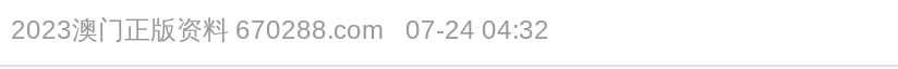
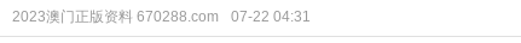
- 2023澳门正版资料 670288.com 07-24 04:32
+ 2023澳门正版资料 670288.com 07-22 04:31
